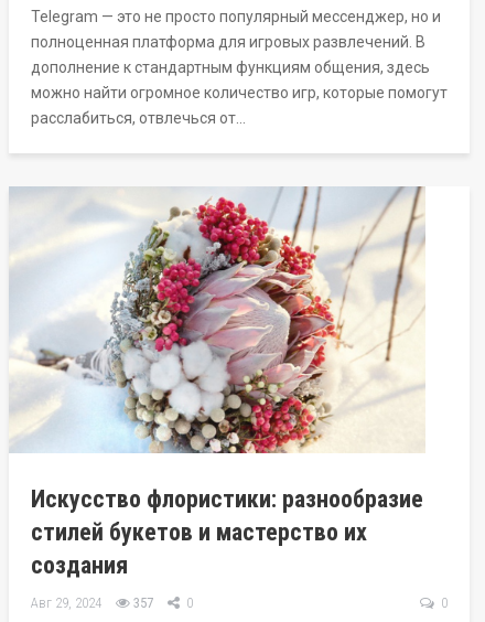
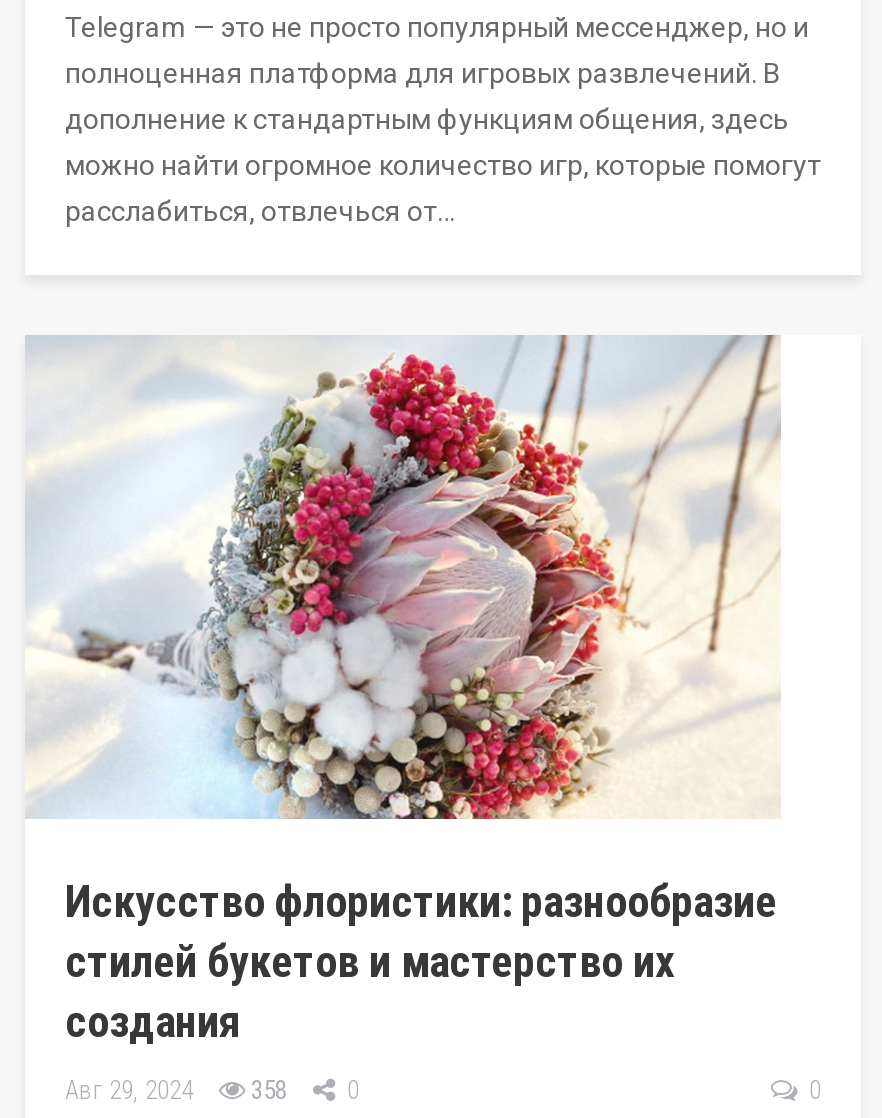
- Авг 29, 2024 357 0
+ Авг 29, 2024 358 0
